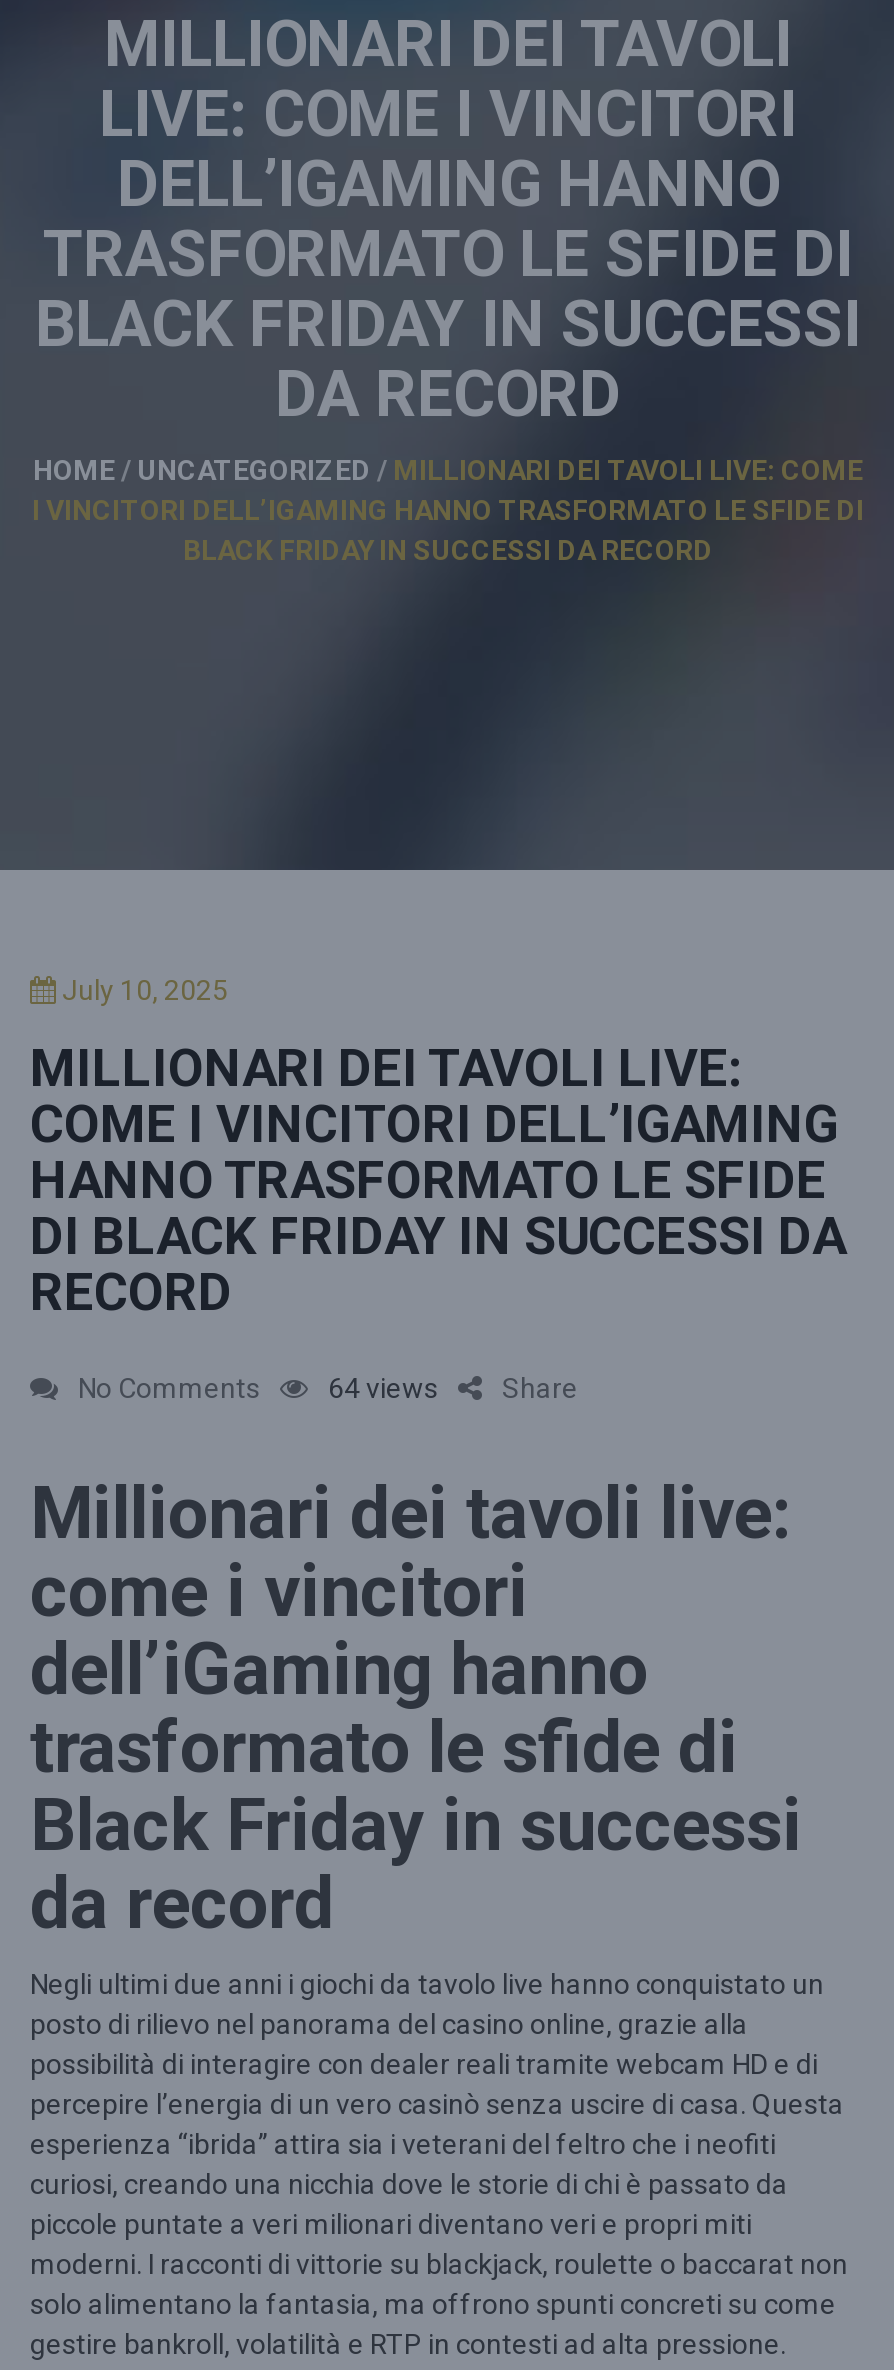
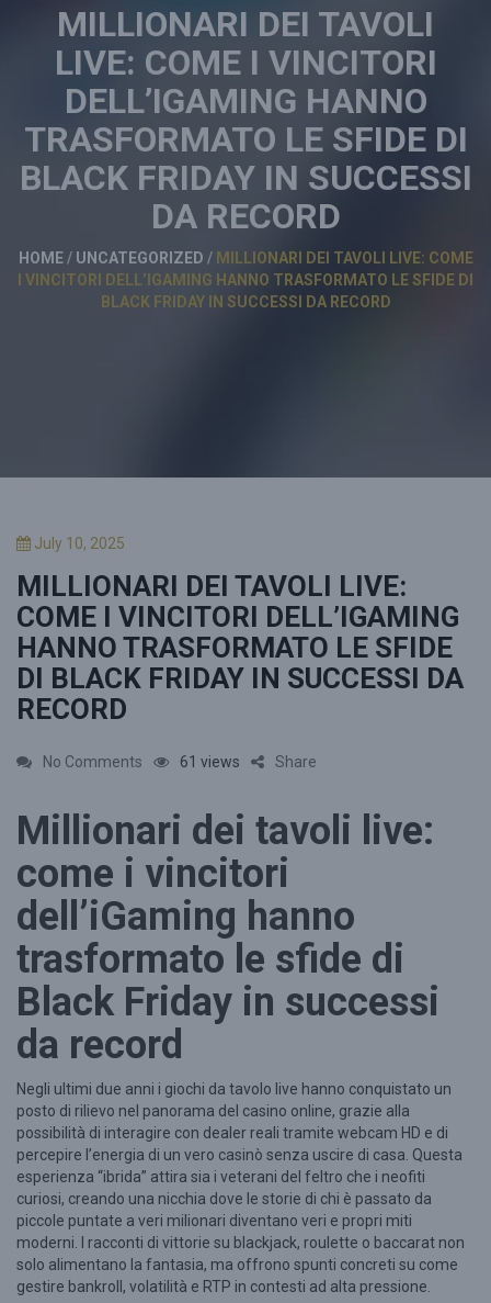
- No Comments o 64 views Share
+ No Comments o 61 views Share
